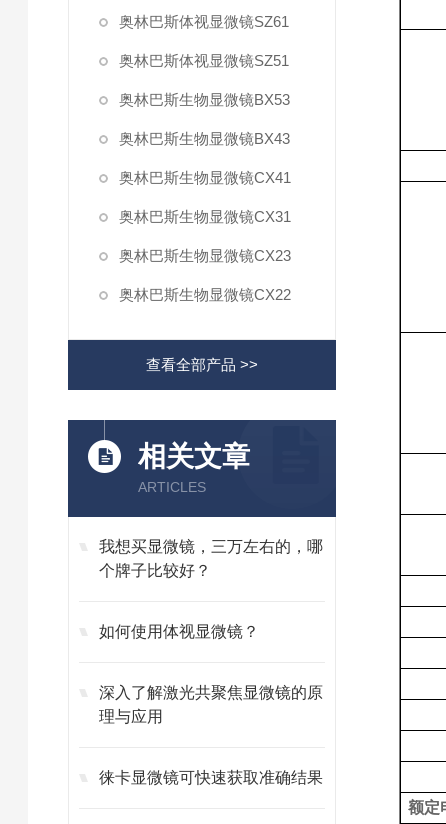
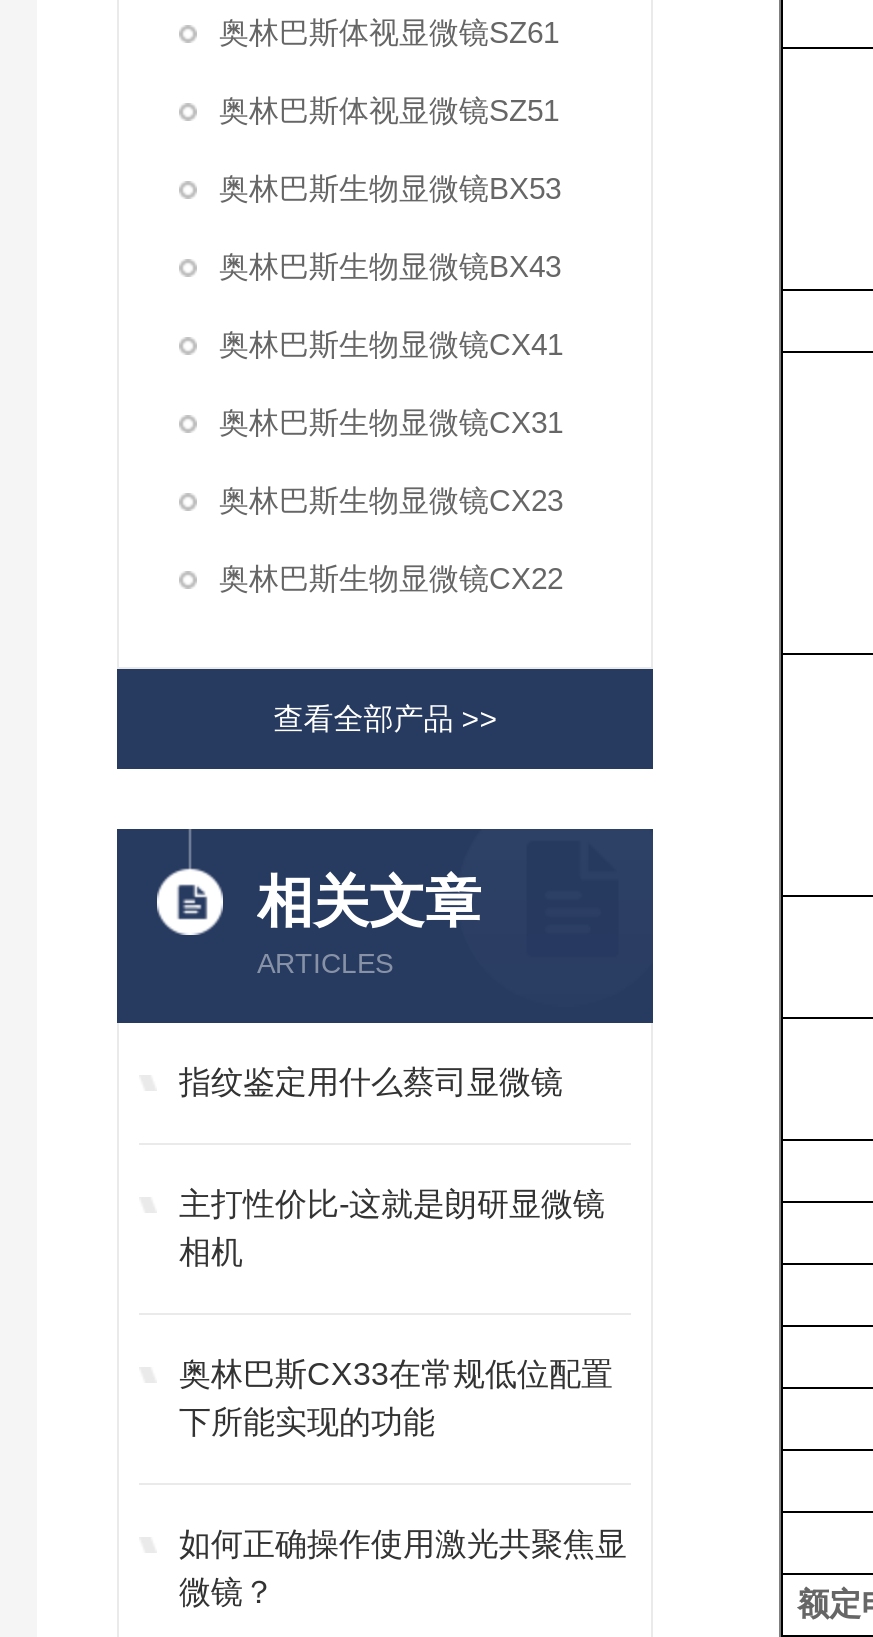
- 我想买显微镜，三万左右的，哪
- 个牌子比较好？
+ 指纹鉴定用什么蔡司显微镜

- 如何使用体视显微镜？
+ 主打性价比-这就是朗研显微镜
+ 相机

- 深入了解激光共聚焦显微镜的原
- 理与应用
+ 奥林巴斯CX33在常规低位配置
+ 下所能实现的功能

- 徕卡显微镜可快速获取准确结果
+ 如何正确操作使用激光共聚焦显
+ 微镜？
